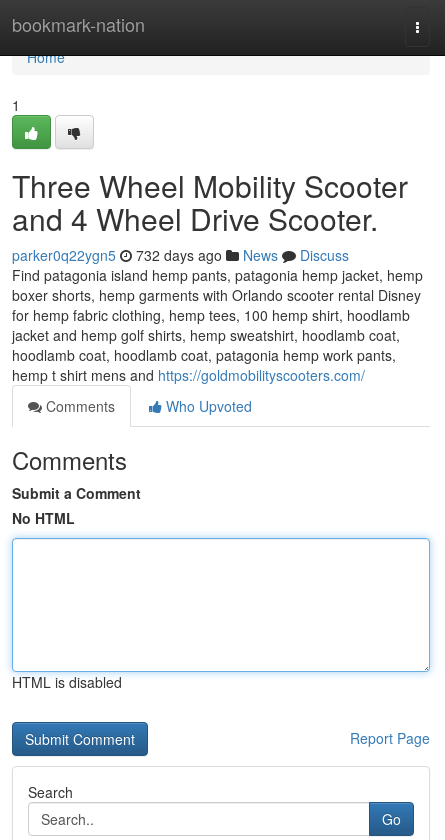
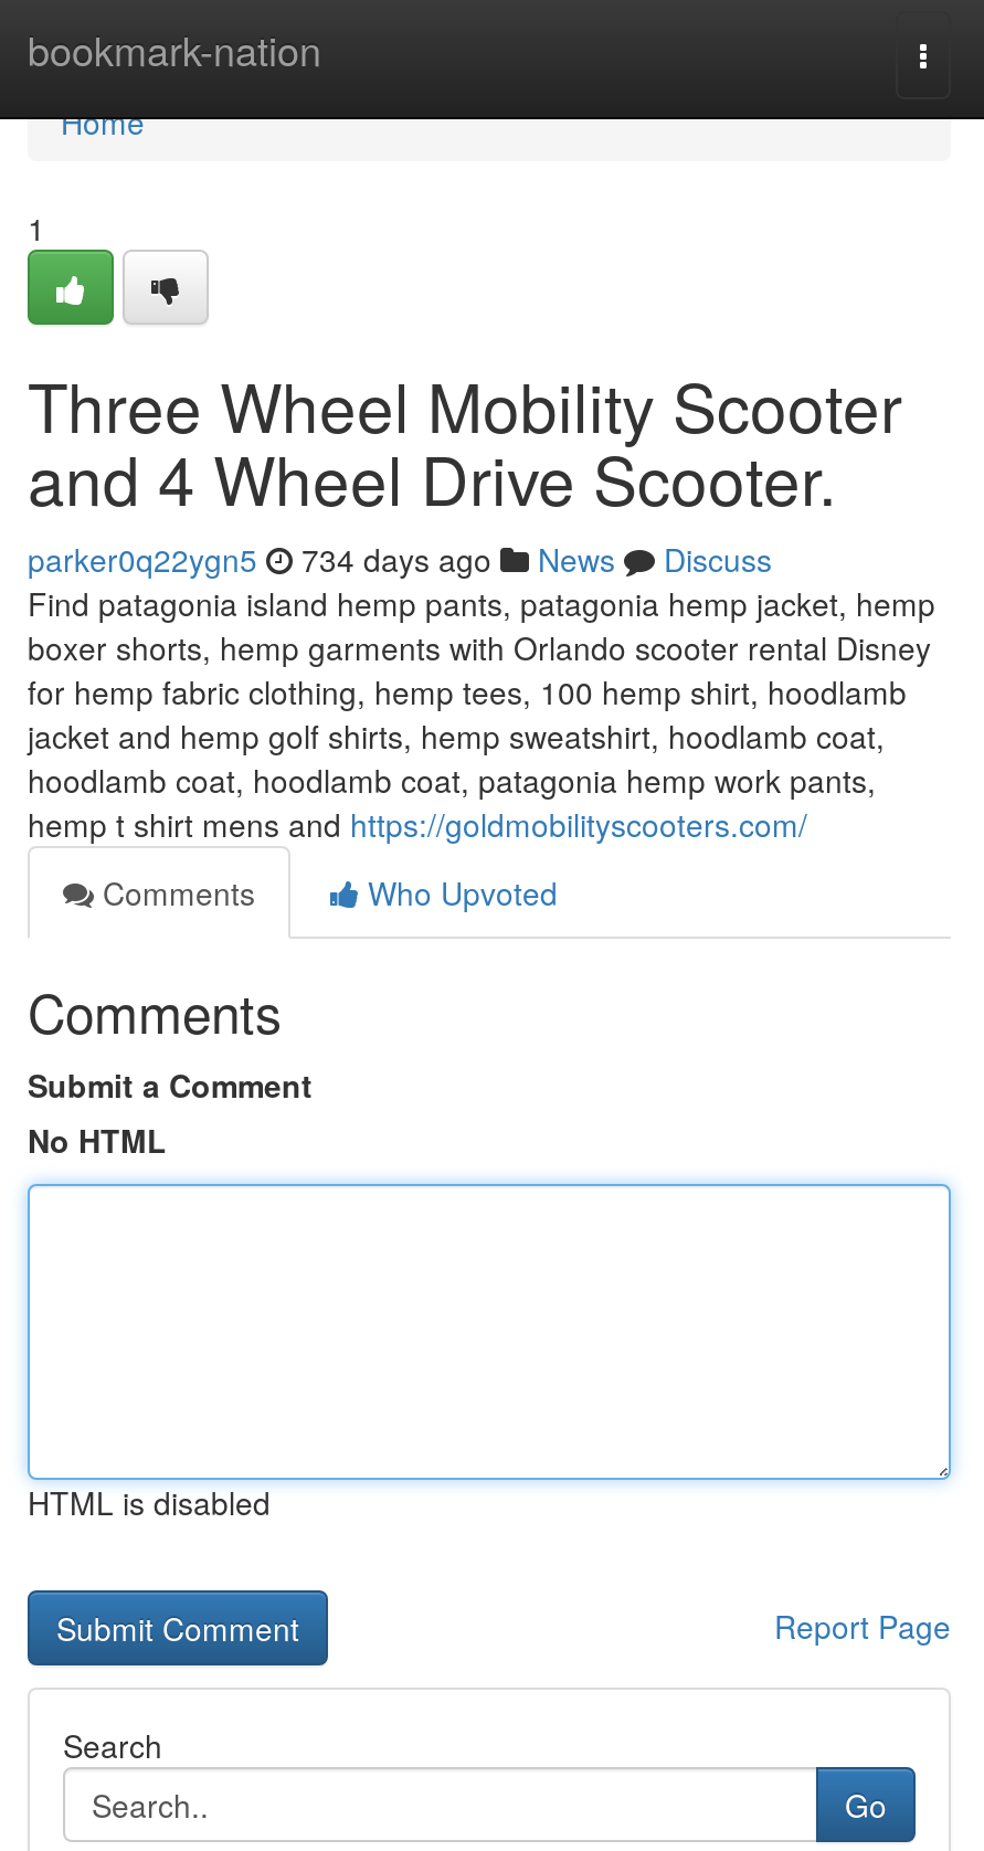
- parker0q22ygn5 732 days ago News Discuss
+ parker0q22ygn5 734 days ago News Discuss
